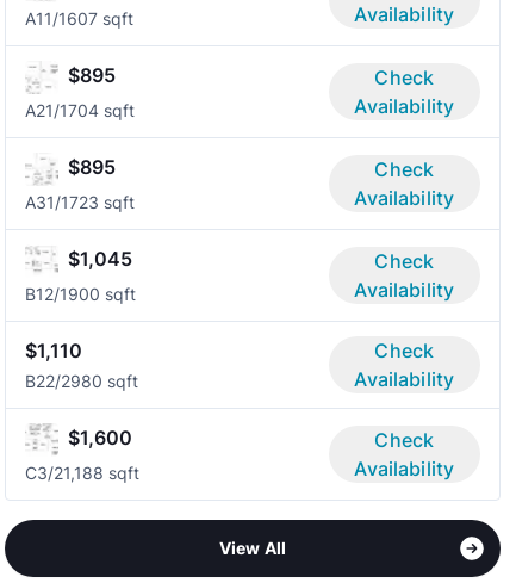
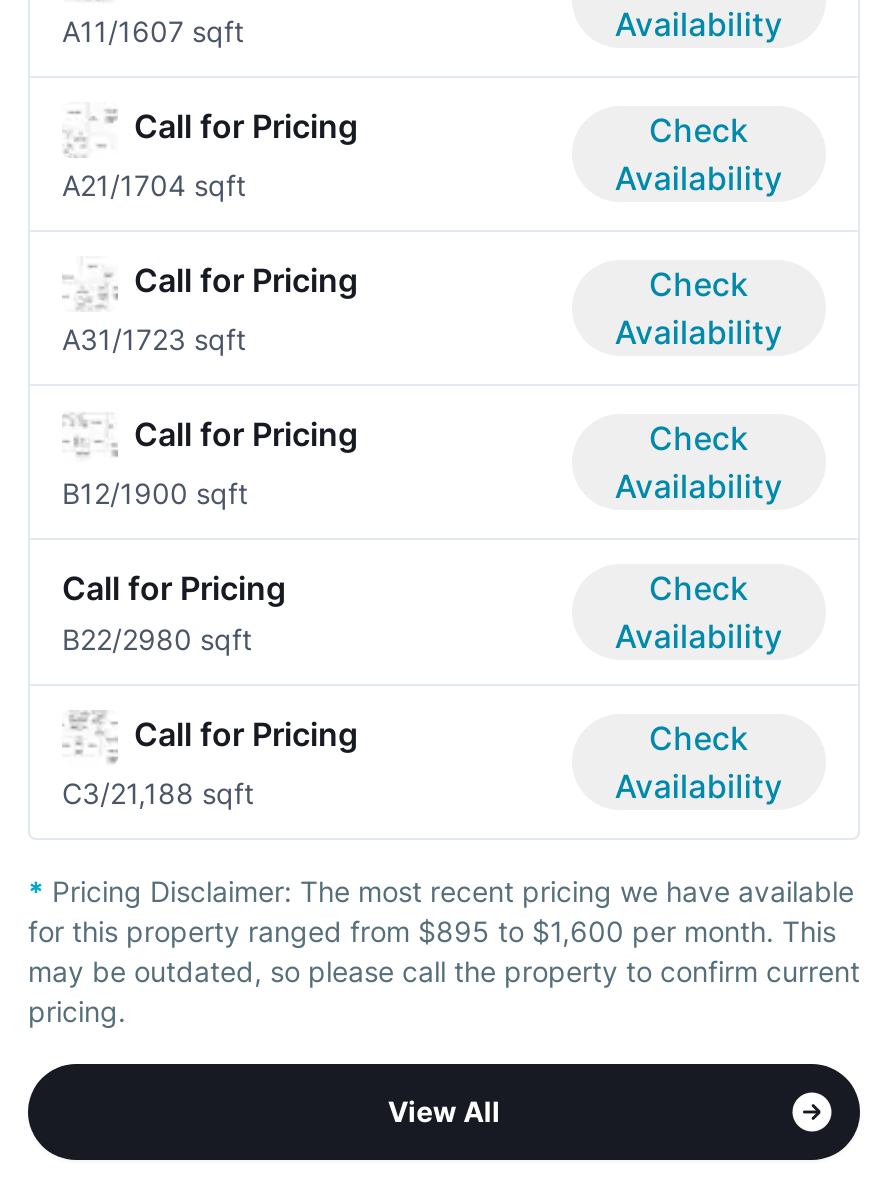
- $895
+ Call for Pricing

- $895
+ Call for Pricing

- $1,045
+ Call for Pricing

- $1,110
+ Call for Pricing

- $1,600
+ Call for Pricing

+ * Pricing Disclaimer: The most recent pricing we have available
+ for this property ranged from $895 to $1,600 per month. This
+ may be outdated, so please call the property to confirm current
+ pricing.
